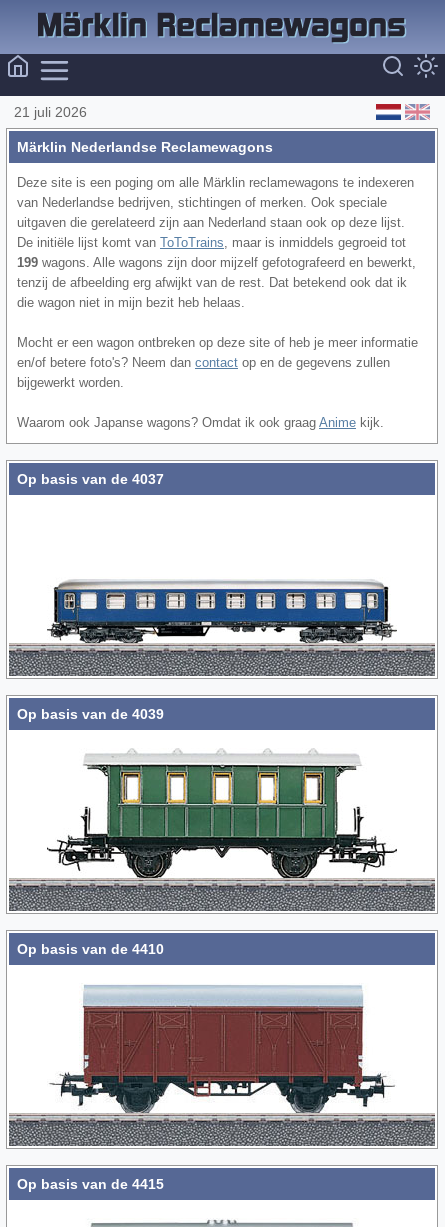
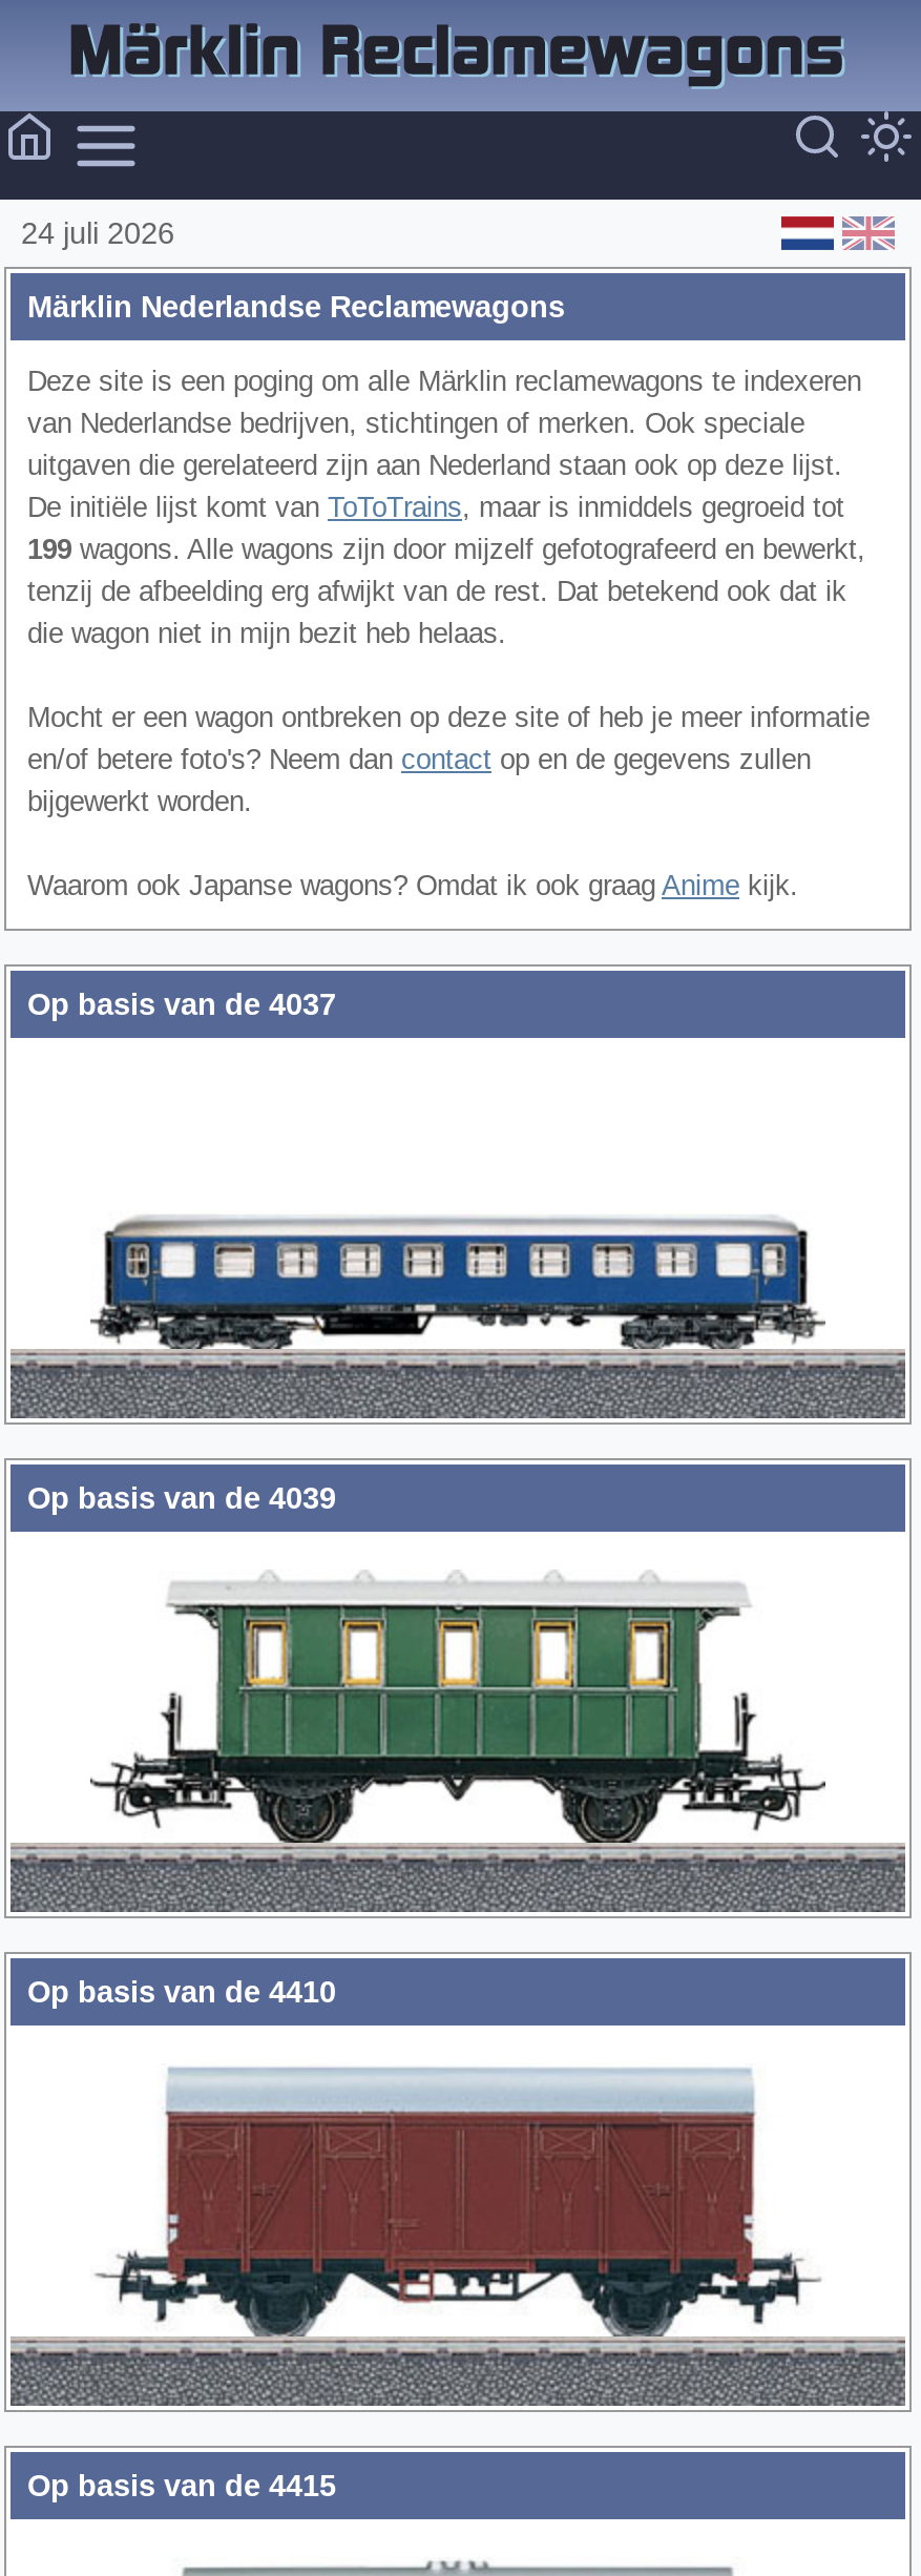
- 21 juli 2026
+ 24 juli 2026
